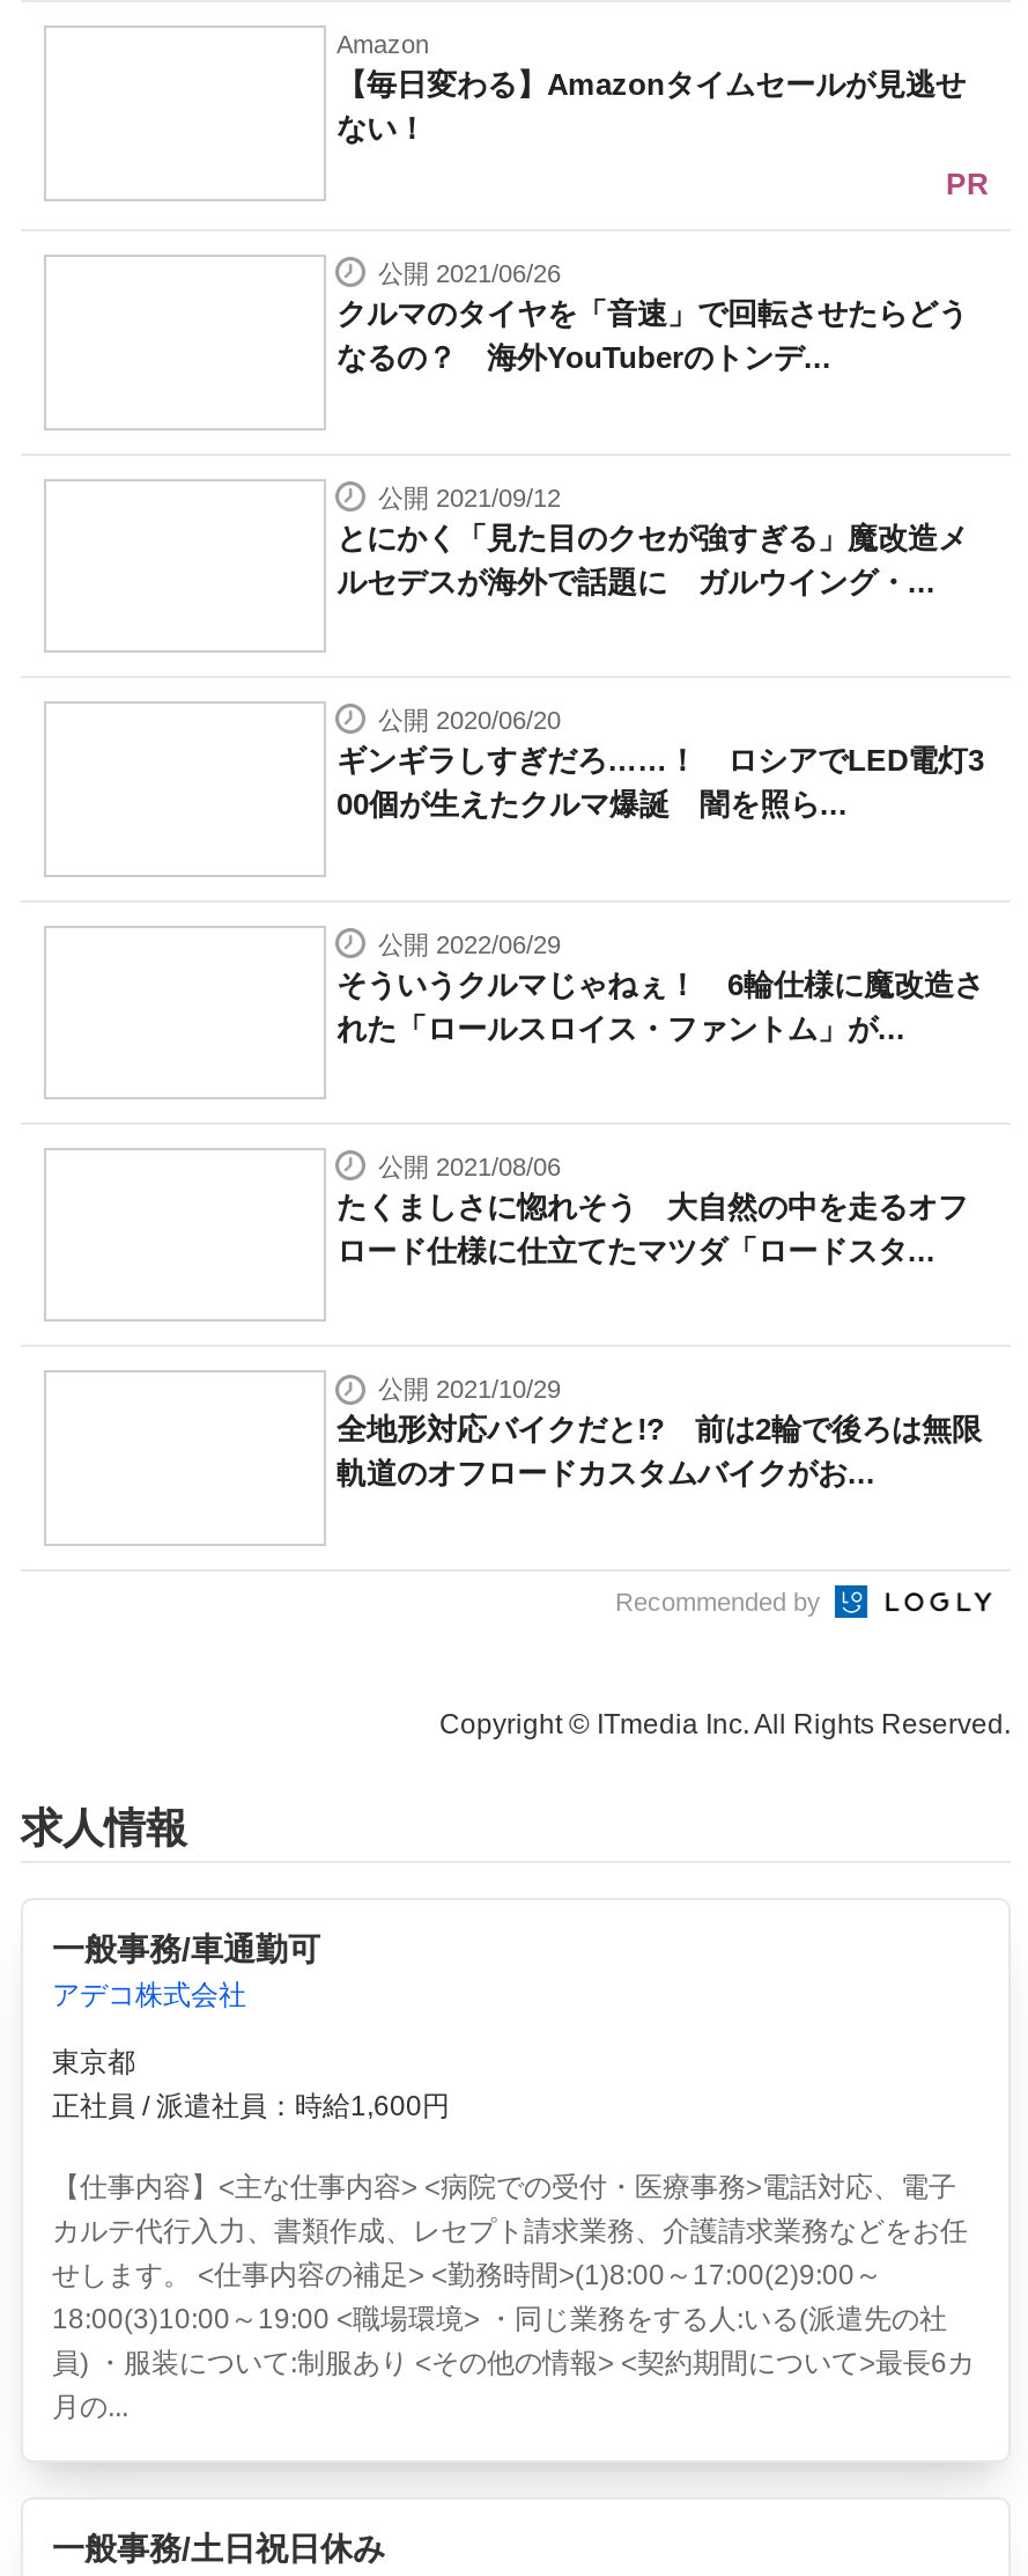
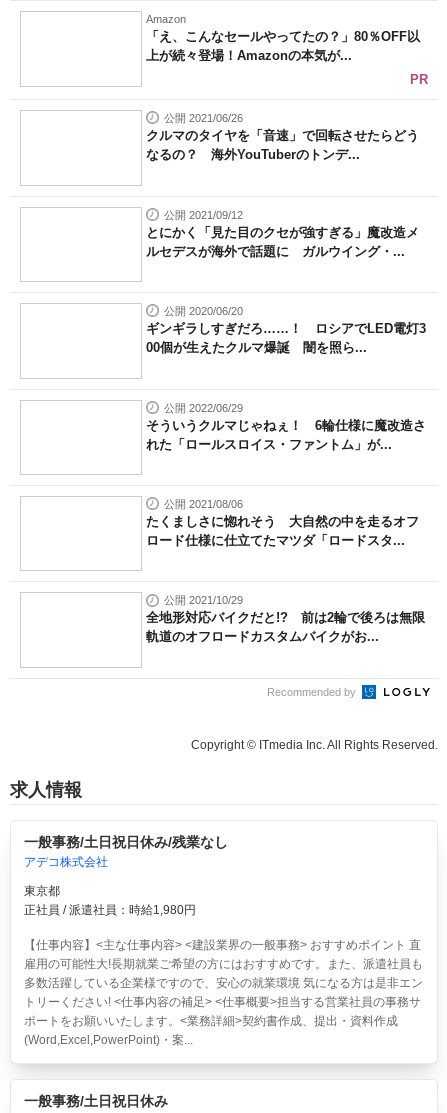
- 【毎日変わる】Amazonタイムセールが見逃せ
- ない！
+ 「え、こんなセールやってたの？」80％OFF以
+ 上が続々登場！Amazonの本気が...

- 一般事務/車通勤可
+ 一般事務/土日祝日休み/残業なし

- 正社員 / 派遣社員：時給1,600円
+ 正社員 / 派遣社員：時給1,980円

- 【仕事内容】<主な仕事内容> <病院での受付・医療事務>電話対応、電子
- カルテ代行入力、書類作成、レセプト請求業務、介護請求業務などをお任
- せします。 <仕事内容の補足> <勤務時間>(1)8:00～17:00(2)9:00～
- 18:00(3)10:00～19:00 <職場環境> ・同じ業務をする人:いる(派遣先の社
- 員) ・服装について:制服あり <その他の情報> <契約期間について>最長6カ
- 月の...
+ 【仕事内容】<主な仕事内容> <建設業界の一般事務> おすすめポイント 直
+ 雇用の可能性大!長期就業ご希望の方にはおすすめです。また、派遣社員も
+ 多数活躍している企業様ですので、安心の就業環境 気になる方は是非エン
+ トリーください! <仕事内容の補足> <仕事概要>担当する営業社員の事務サ
+ ポートをお願いいたします。<業務詳細>契約書作成、提出・資料作成
+ (Word,Excel,PowerPoint)・案...
